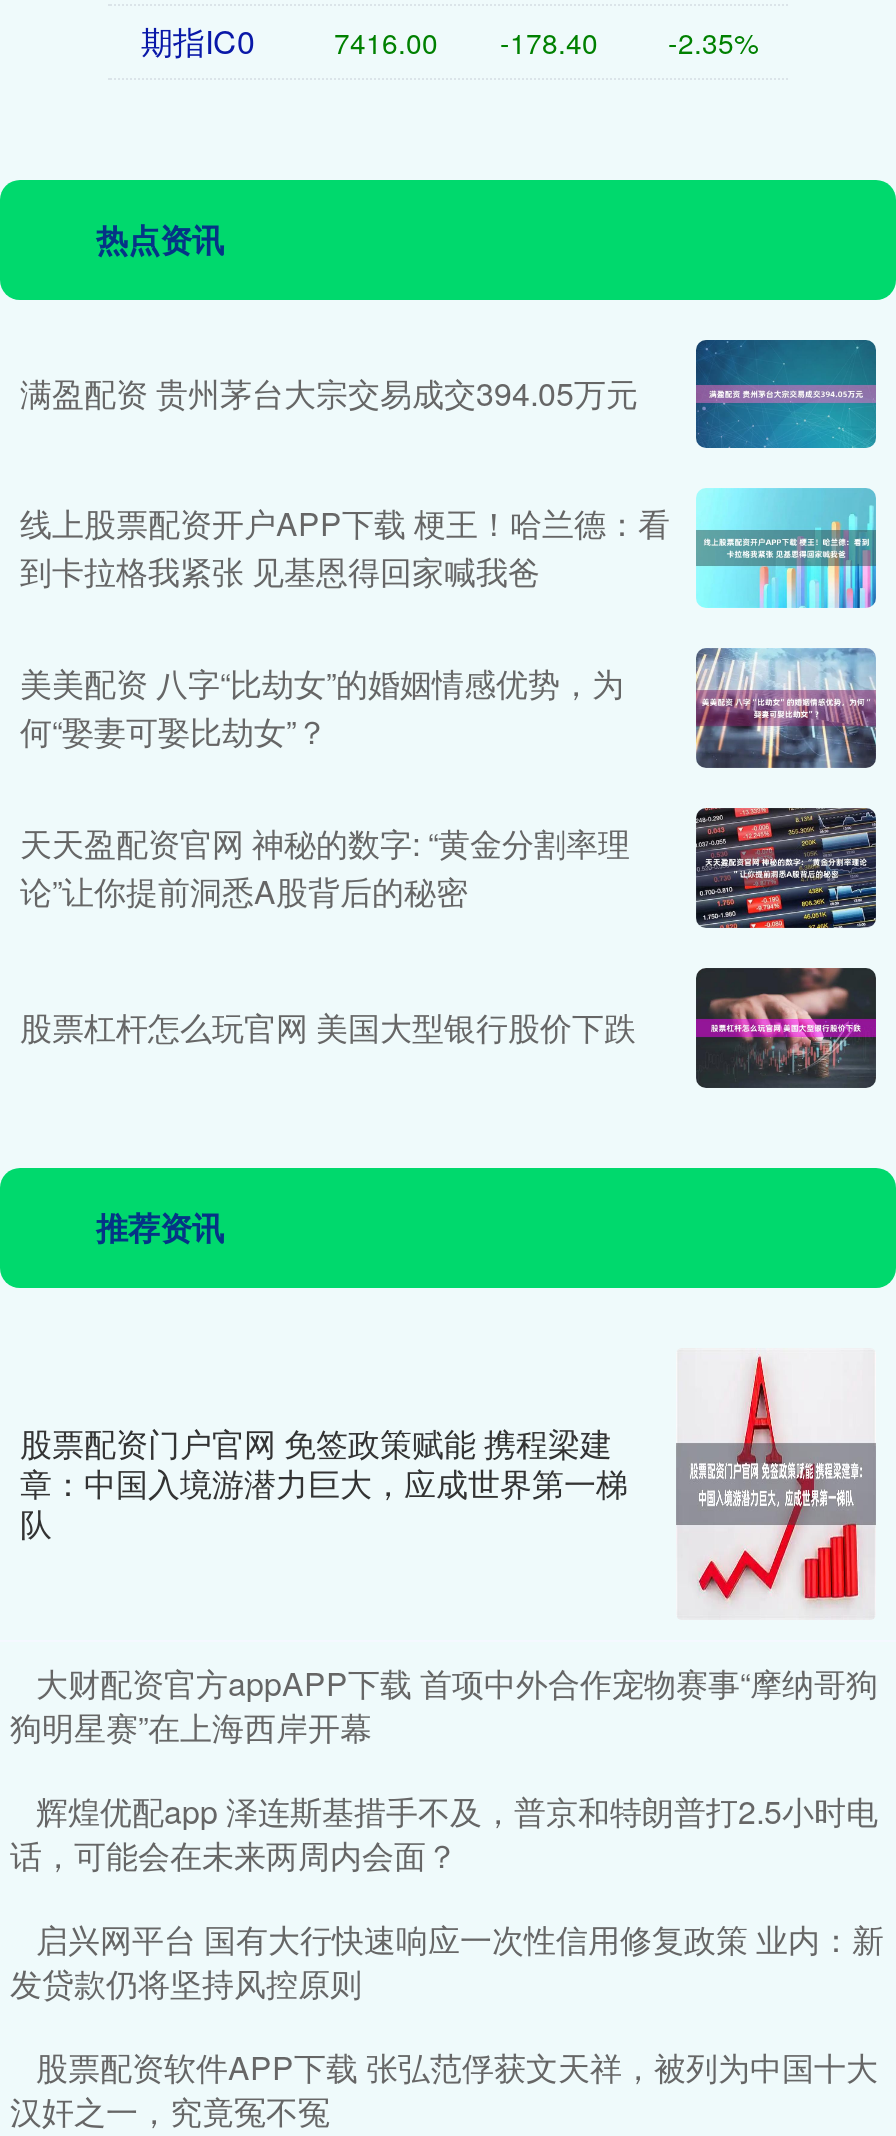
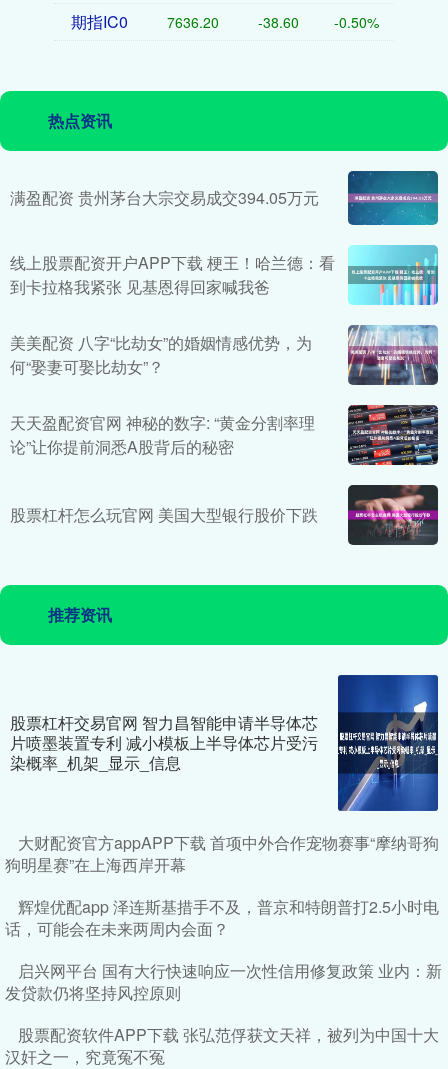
- 7416.00
+ 7636.20

- -178.40
+ -38.60

- -2.35%
+ -0.50%

- [image]
- 股票配资门户官网 免签政策赋能 携程梁建
- 章：中国入境游潜力巨大，应成世界第一梯
- 队
+ [image]
+ 股票杠杆交易官网 智力昌智能申请半导体芯
+ 片喷墨装置专利 减小模板上半导体芯片受污
+ 染概率_机架_显示_信息
